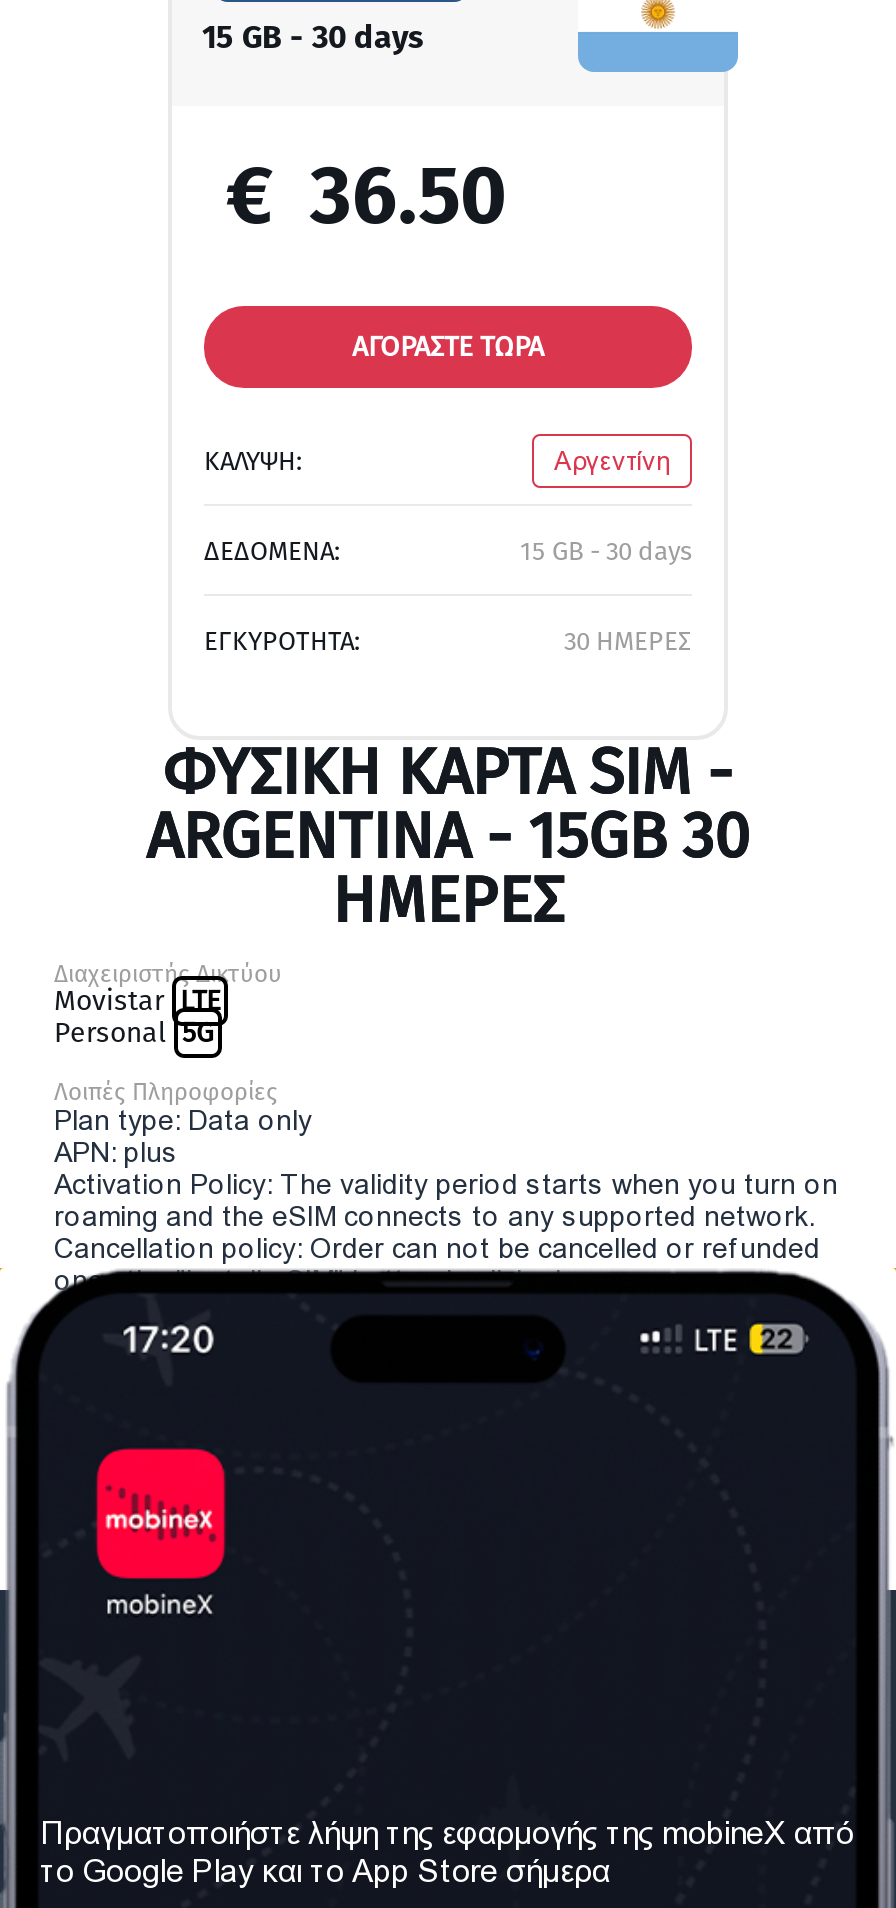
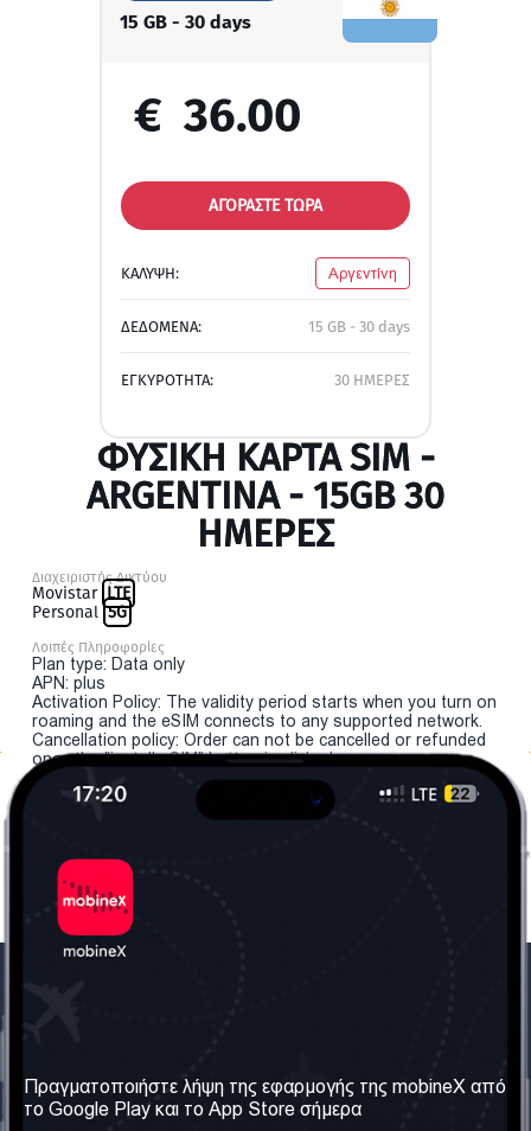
- € 36.50
+ € 36.00
